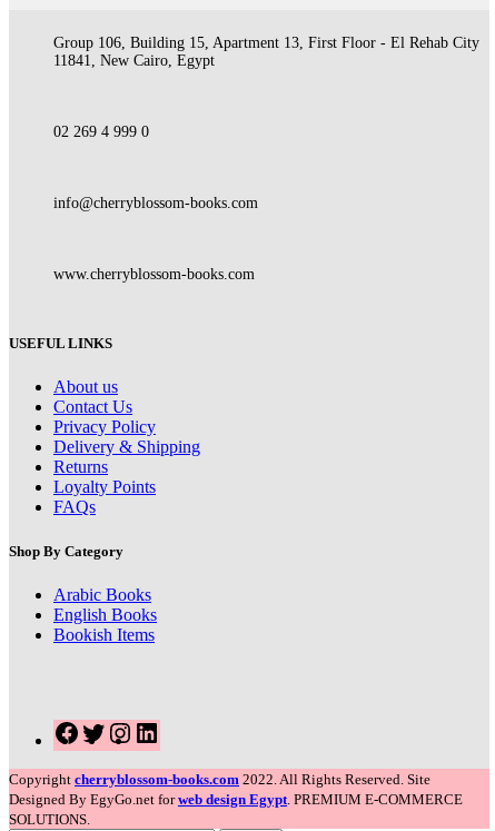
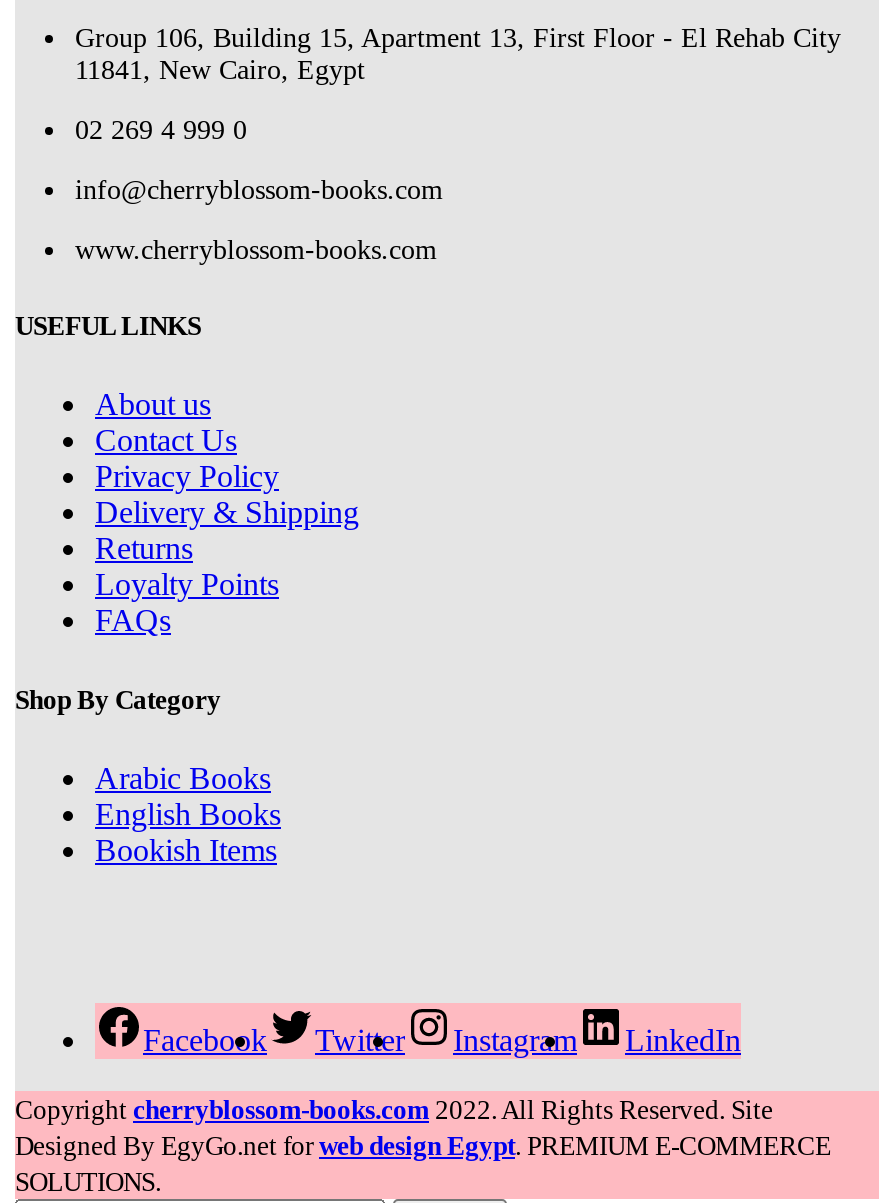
+ Facebook
+ Twitter
+ Instagram
+ LinkedIn
